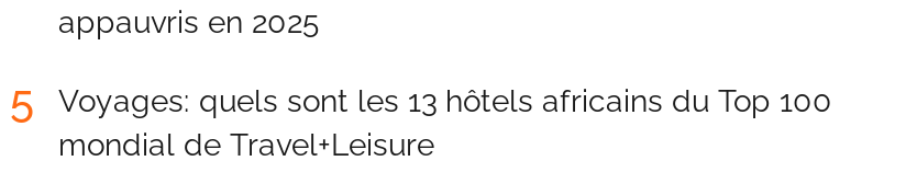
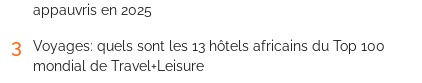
- 5 Voyages: quels sont les 13 hôtels africains du Top 100
+ 3 Voyages: quels sont les 13 hôtels africains du Top 100
